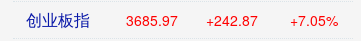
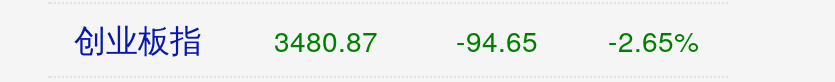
- 3685.97
+ 3480.87

- +242.87
+ -94.65

- +7.05%
+ -2.65%
